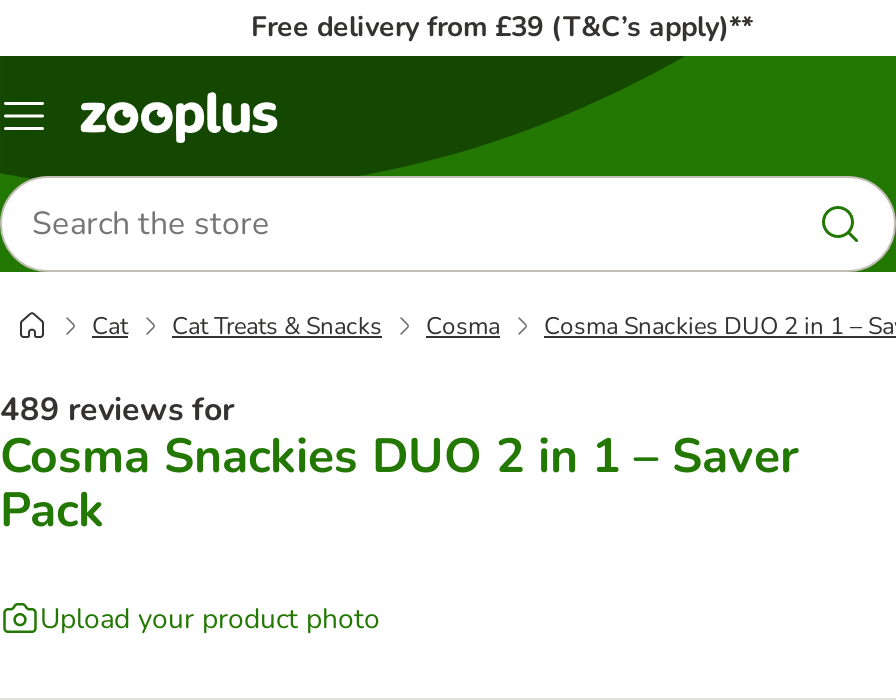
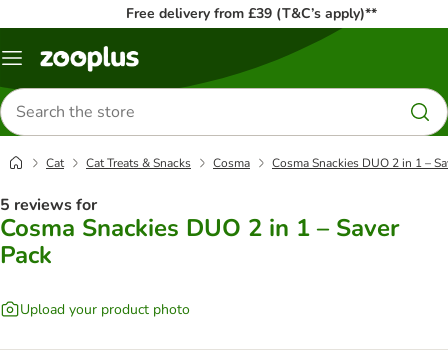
- 489 reviews for
+ 5 reviews for
